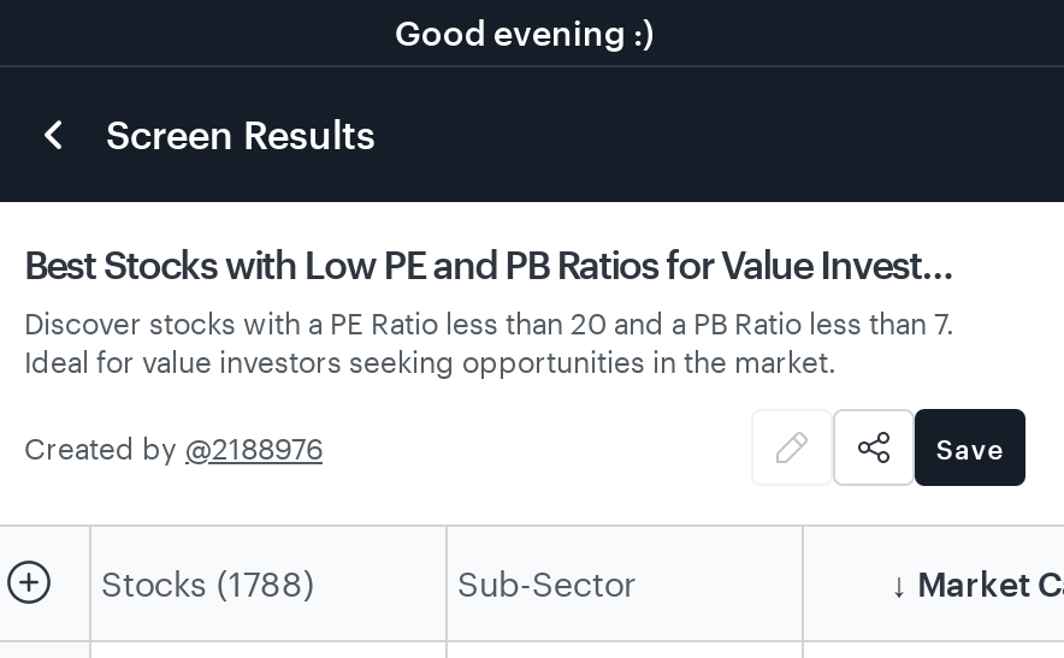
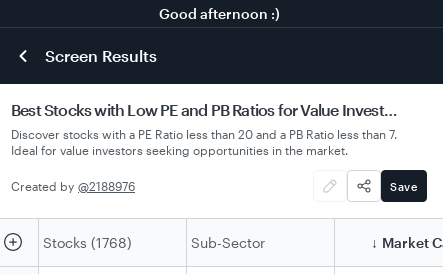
- Good evening :)
+ Good afternoon :)

- Stocks (1788)
+ Stocks (1768)
